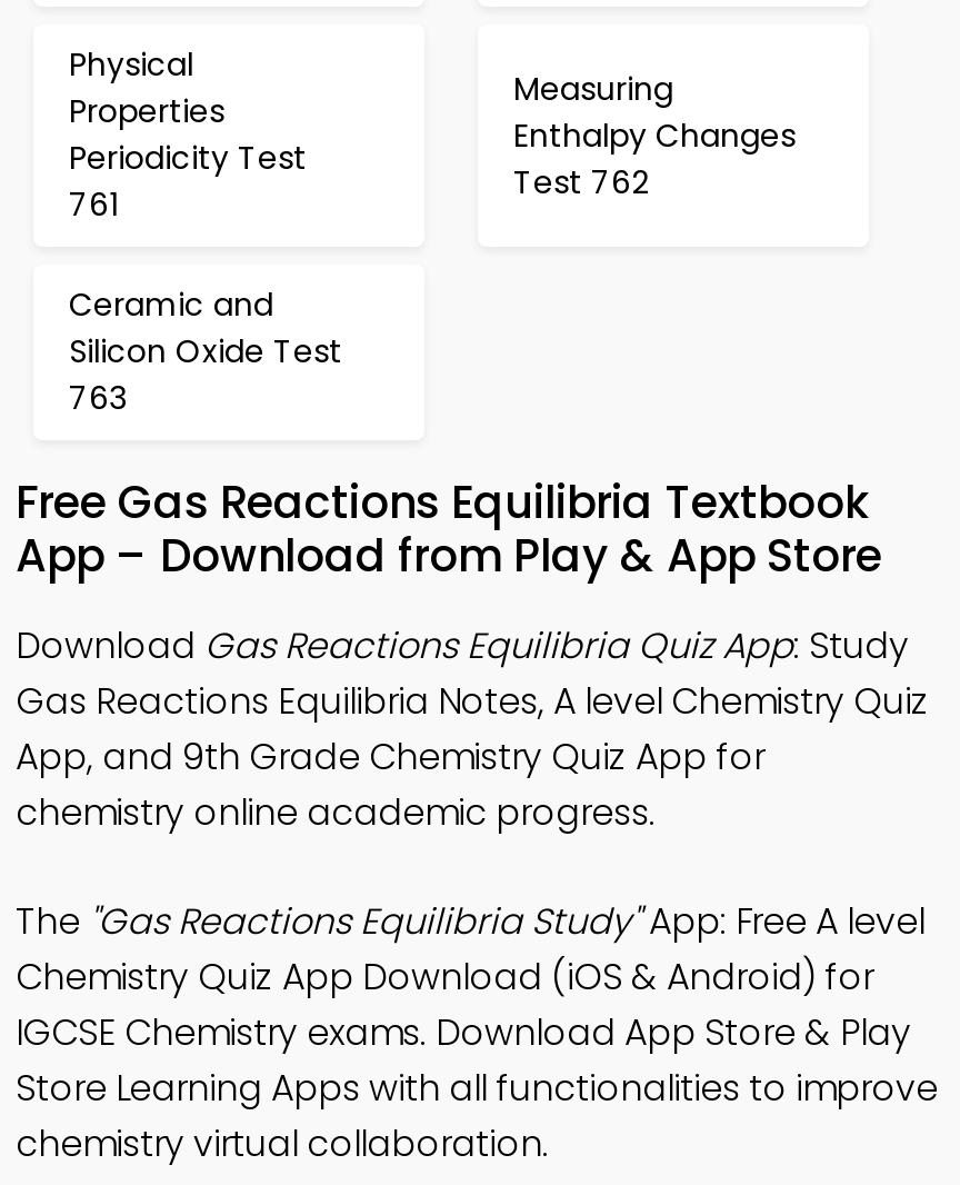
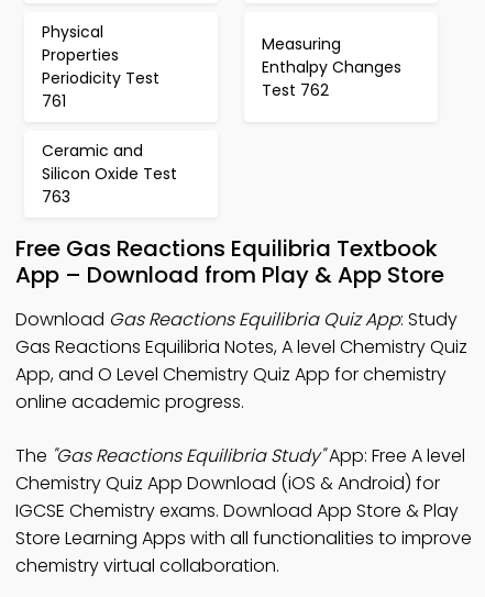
- App, and 9th Grade Chemistry Quiz App for
- chemistry online academic progress.
+ App, and O Level Chemistry Quiz App for chemistry
+ online academic progress.
